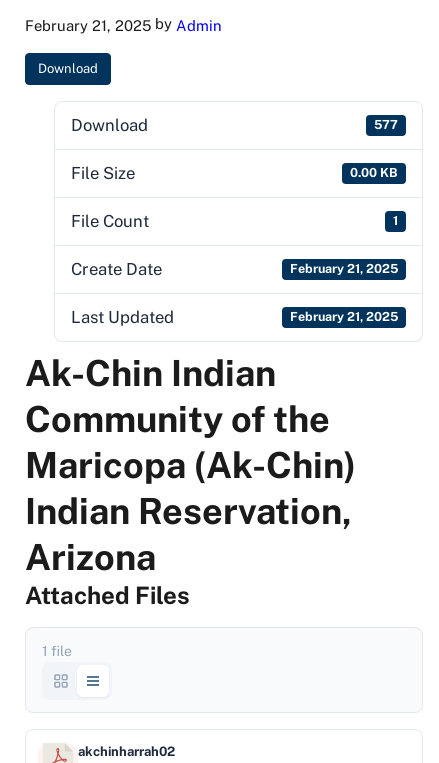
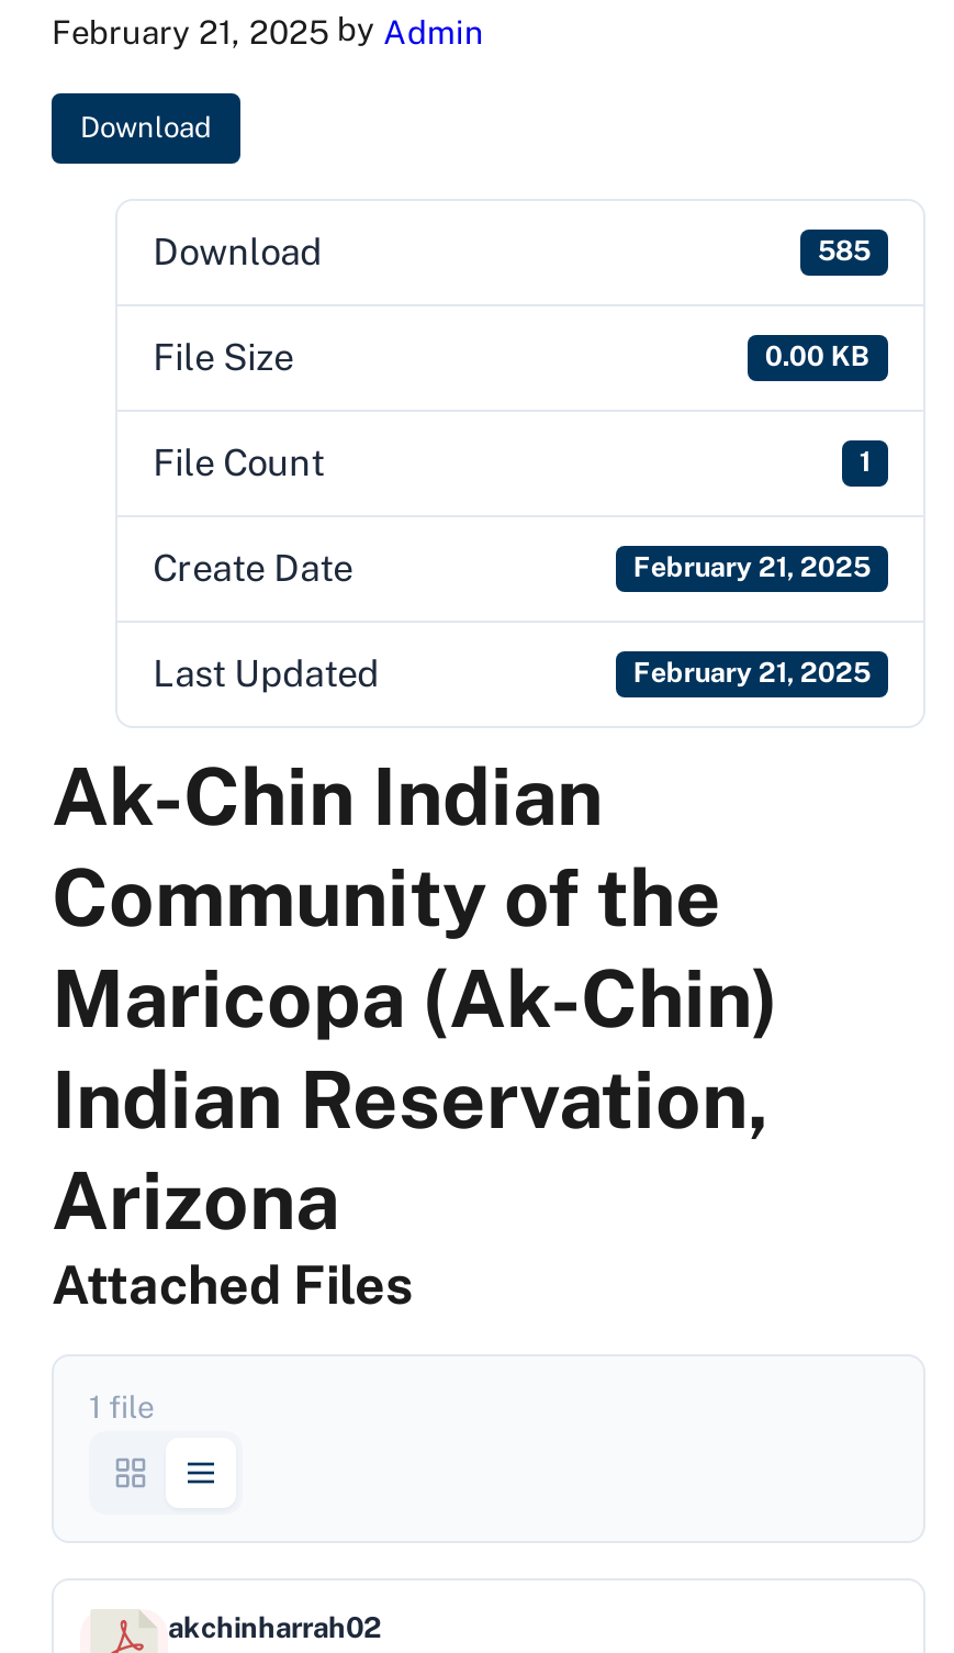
- 577
+ 585
